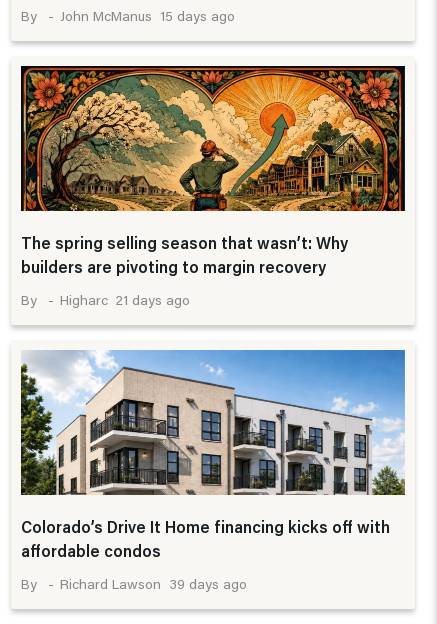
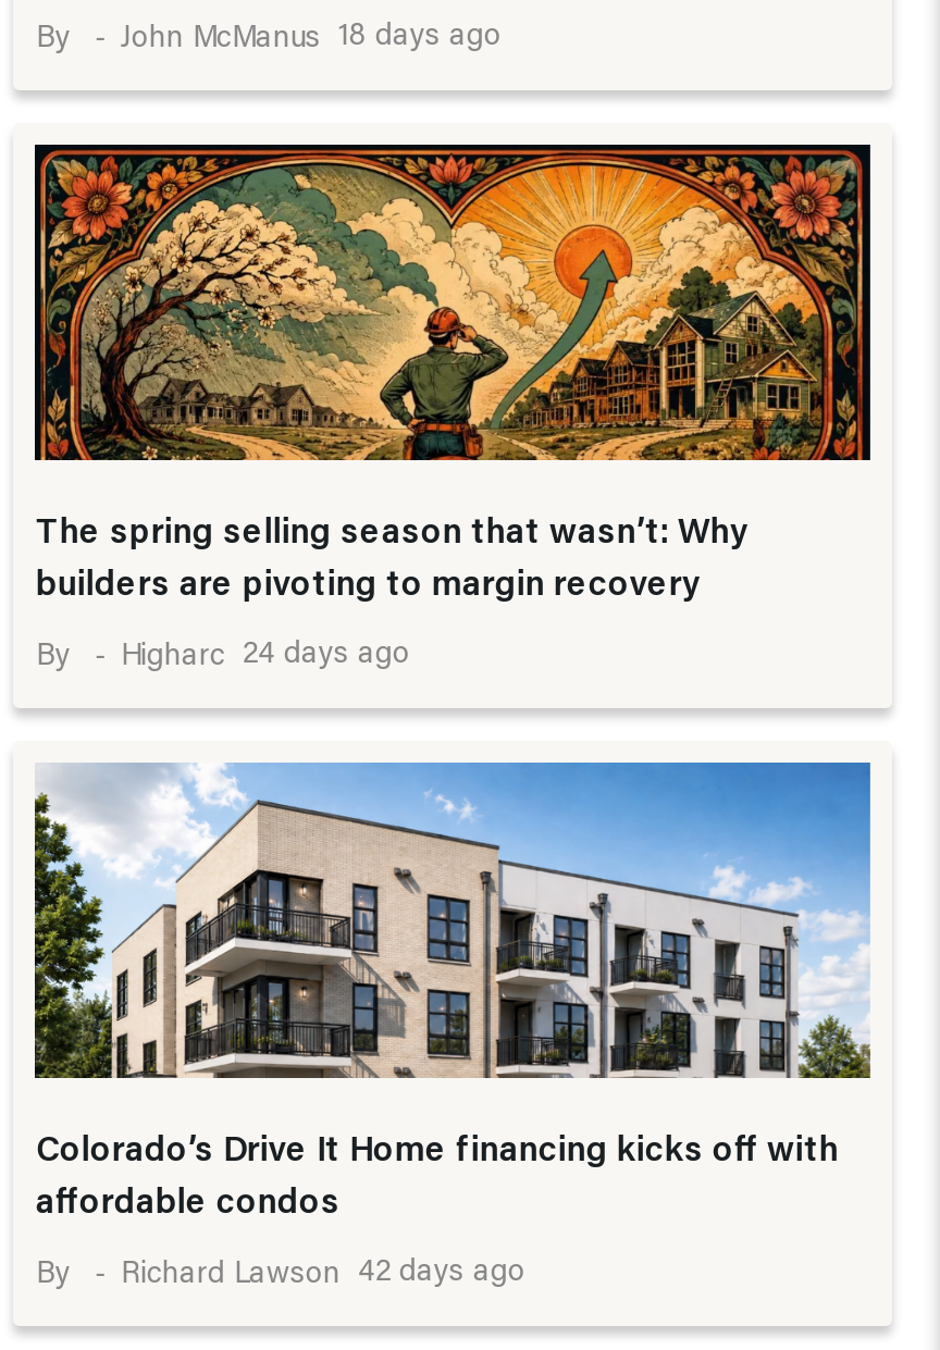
- John McManus 15 days ago
+ John McManus 18 days ago

- Higharc 21 days ago
+ Higharc 24 days ago

- Richard Lawson 39 days ago
+ Richard Lawson 42 days ago
